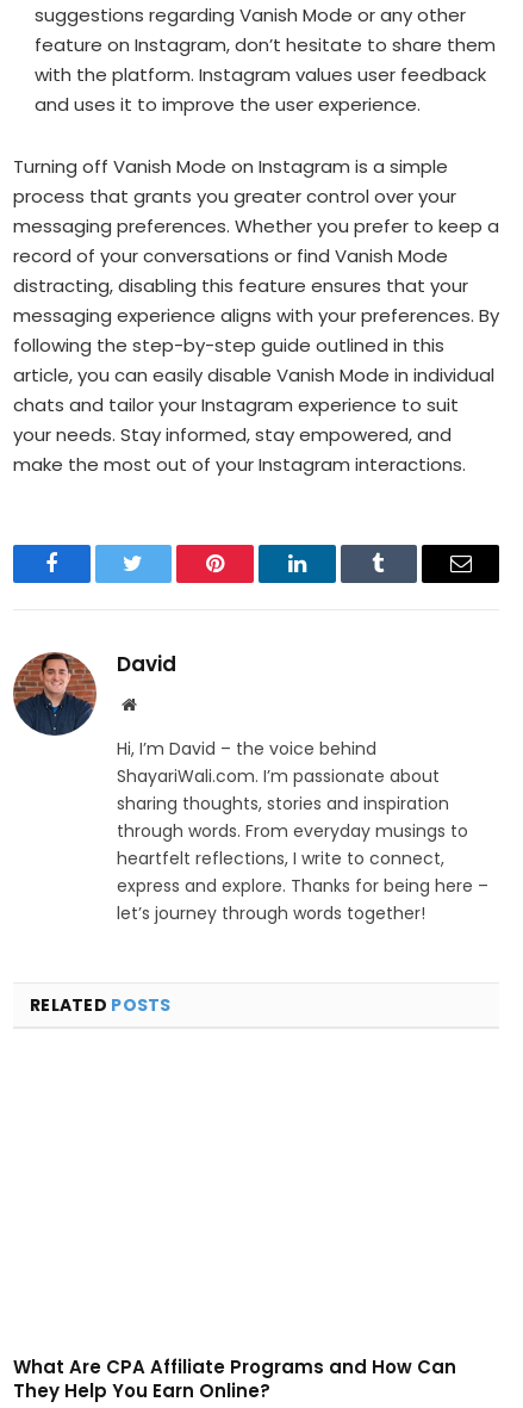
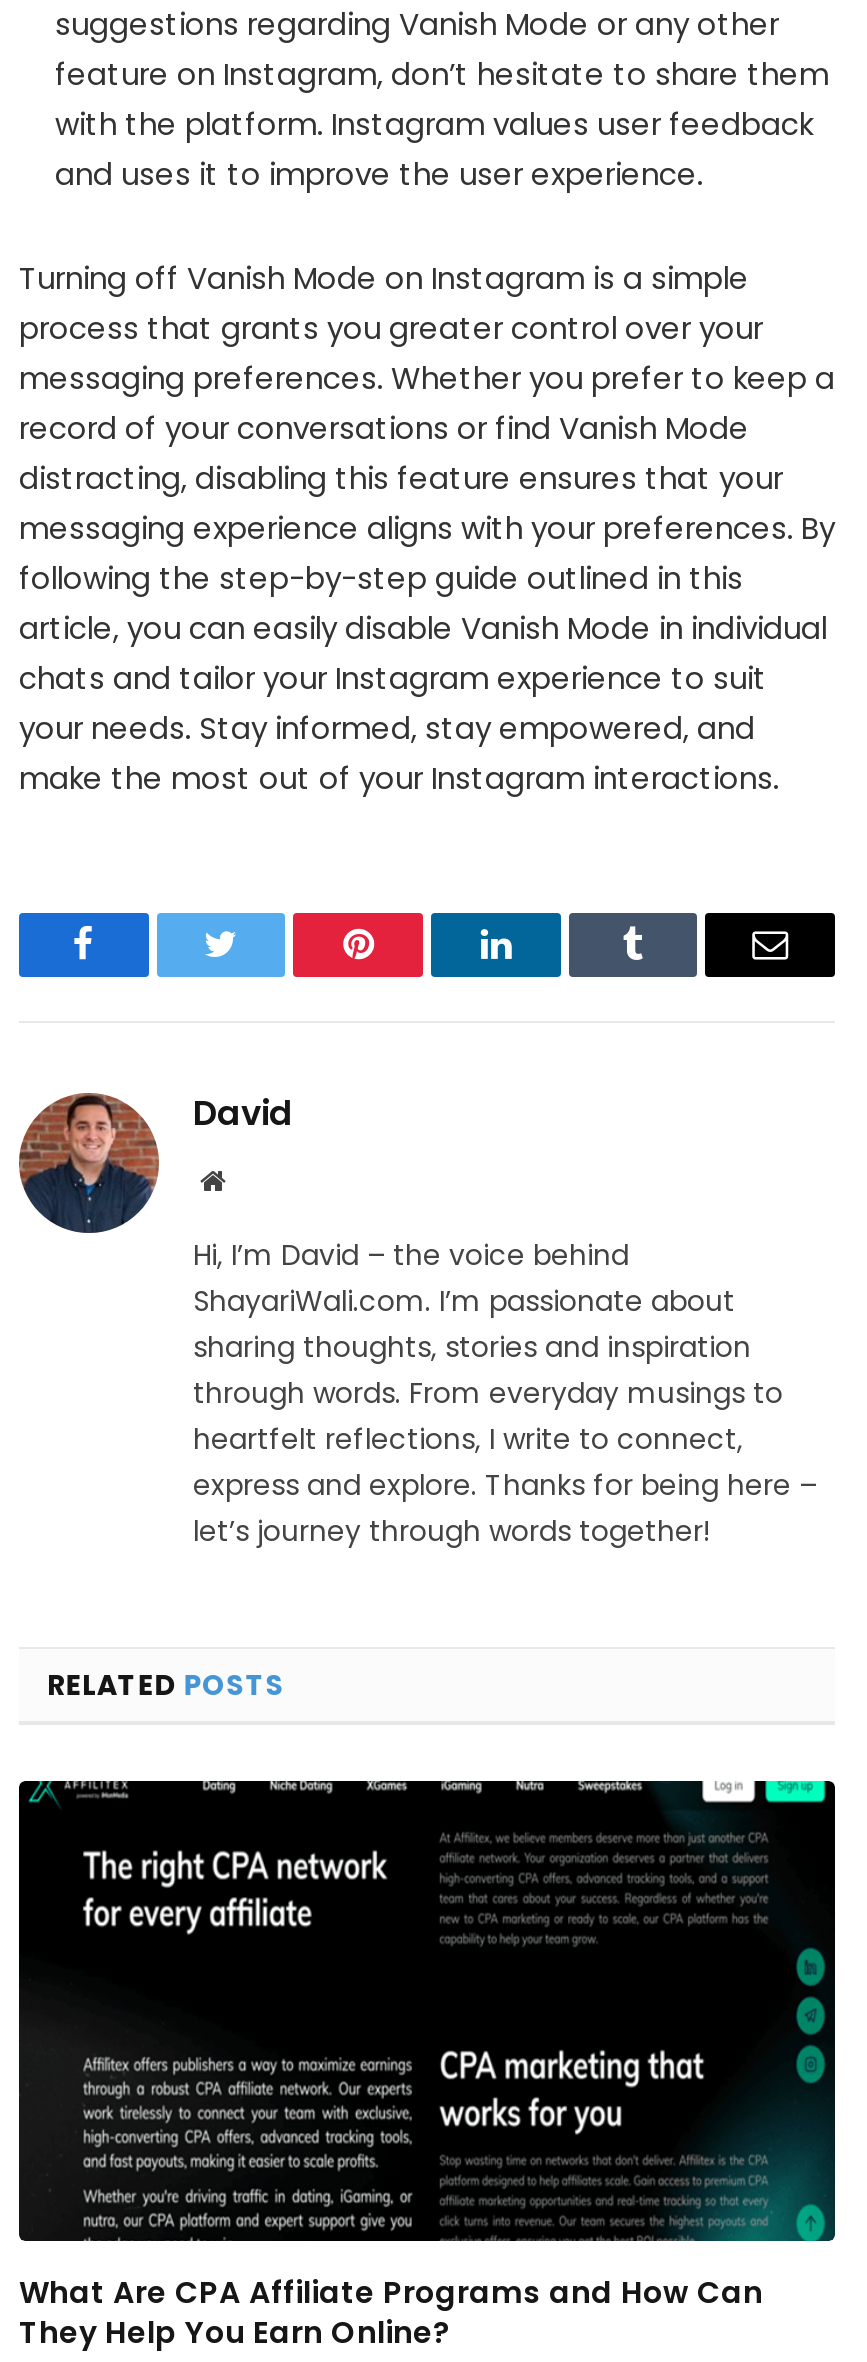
+ [image]
